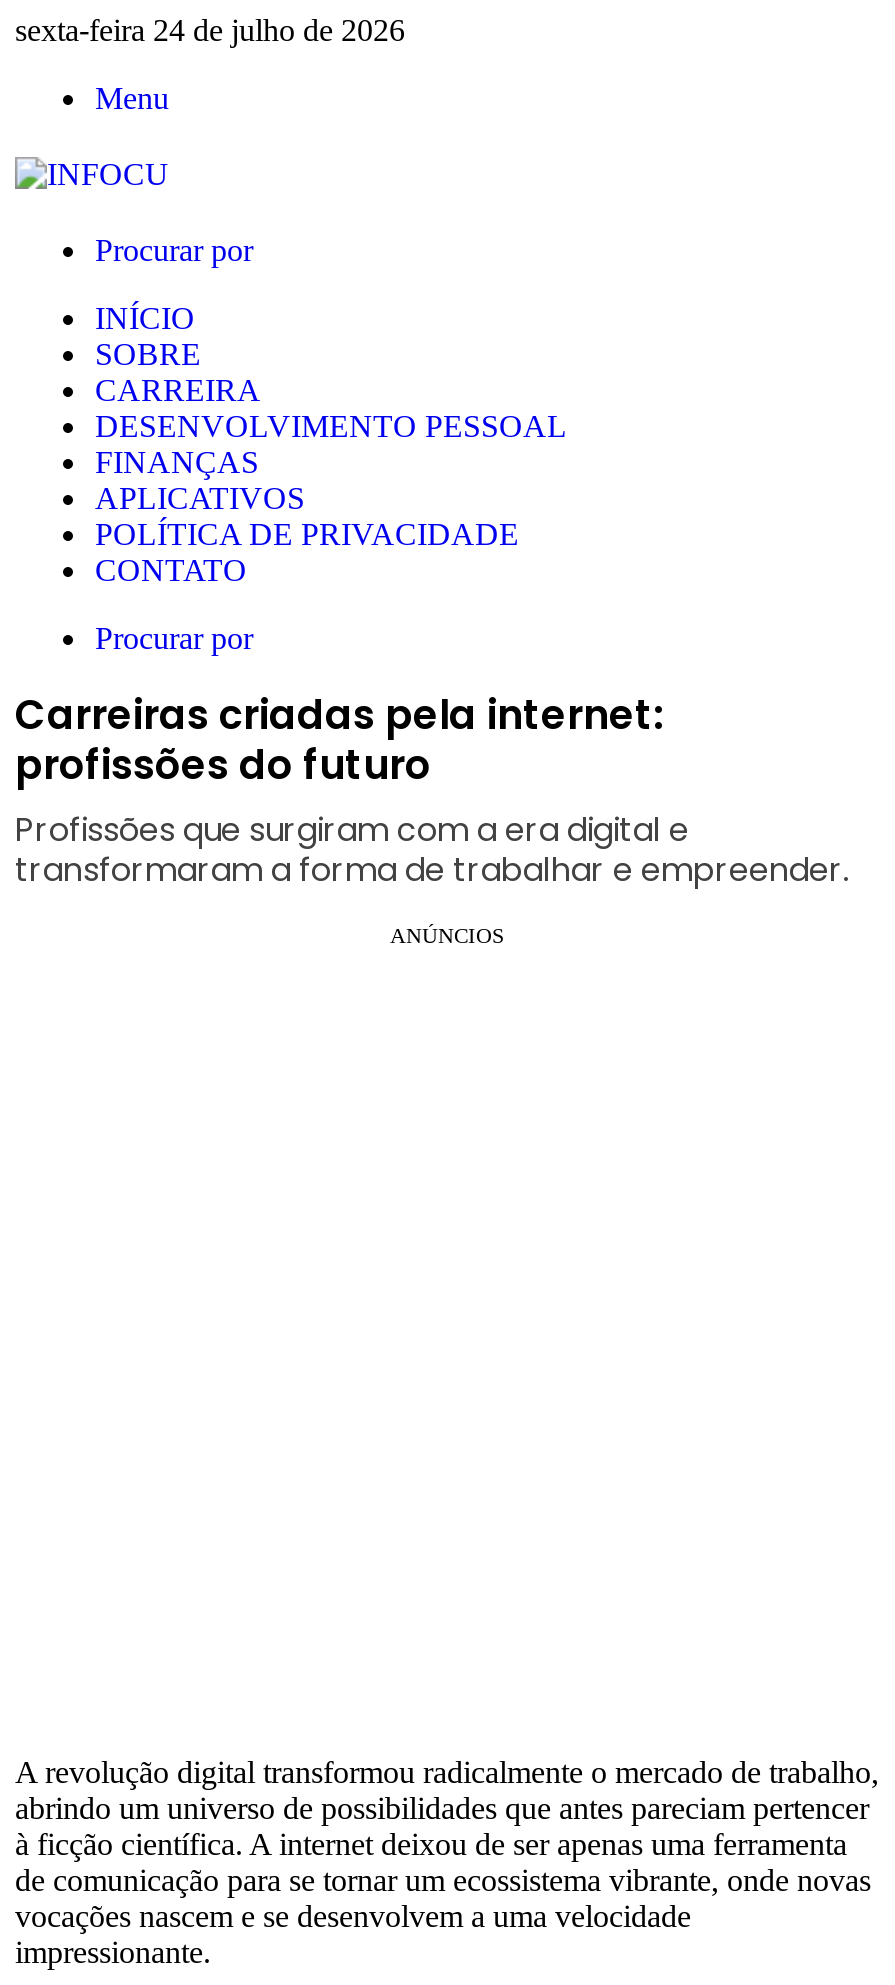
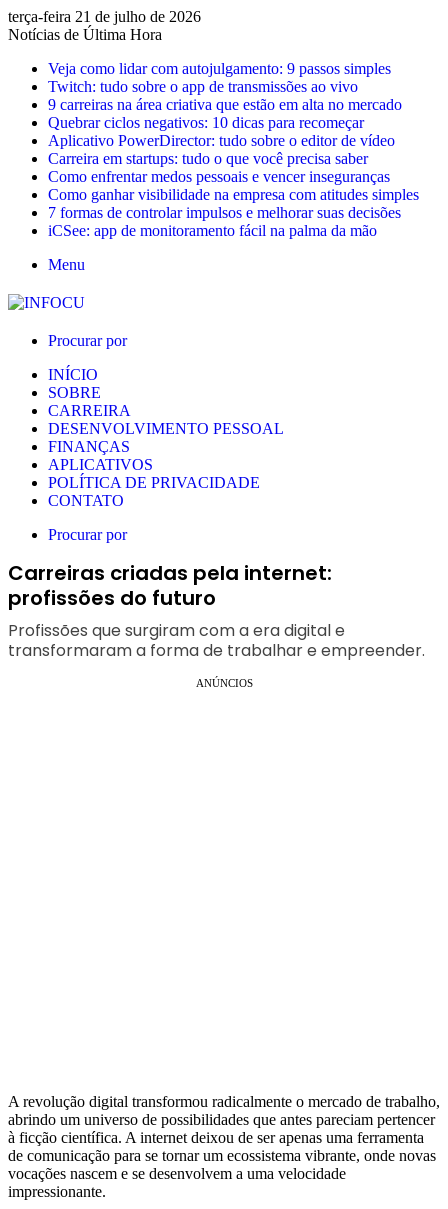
- sexta-feira 24 de julho de 2026
+ terça-feira 21 de julho de 2026
+ Notícias de Última Hora
+ Veja como lidar com autojulgamento: 9 passos simples
+ Twitch: tudo sobre o app de transmissões ao vivo
+ 9 carreiras na área criativa que estão em alta no mercado
+ Quebrar ciclos negativos: 10 dicas para recomeçar
+ Aplicativo PowerDirector: tudo sobre o editor de vídeo
+ Carreira em startups: tudo o que você precisa saber
+ Como enfrentar medos pessoais e vencer inseguranças
+ Como ganhar visibilidade na empresa com atitudes simples
+ 7 formas de controlar impulsos e melhorar suas decisões
+ iCSee: app de monitoramento fácil na palma da mão
